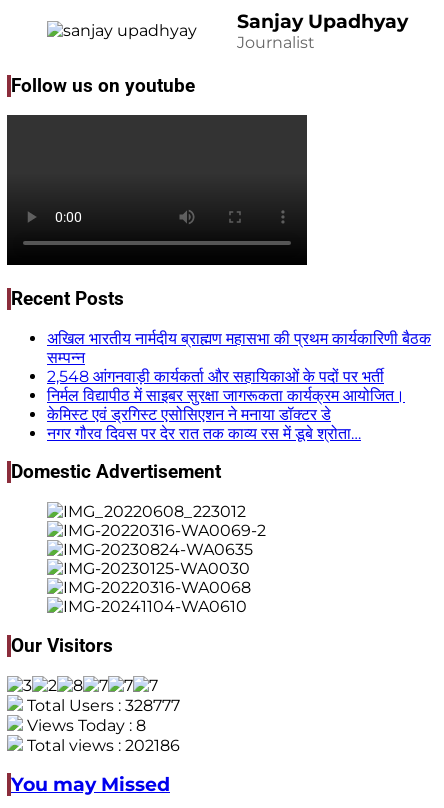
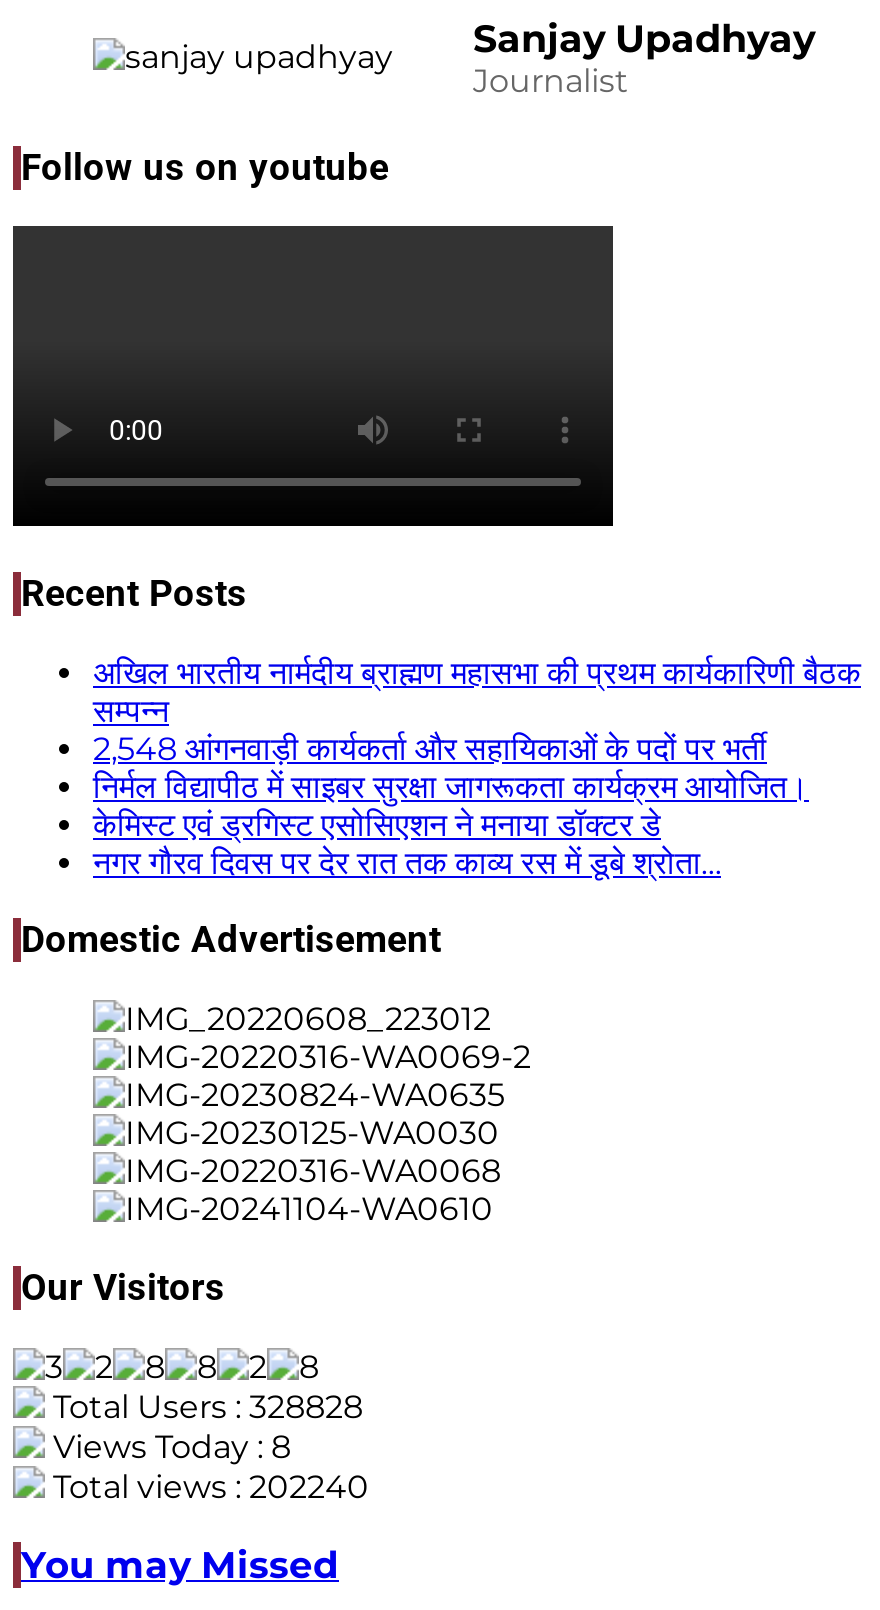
- Total Users : 328777
+ Total Users : 328828

- Total views : 202186
+ Total views : 202240
